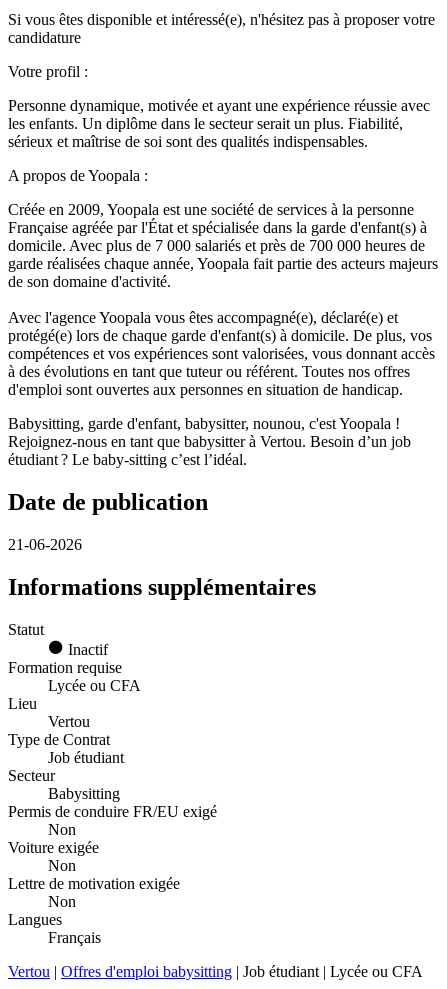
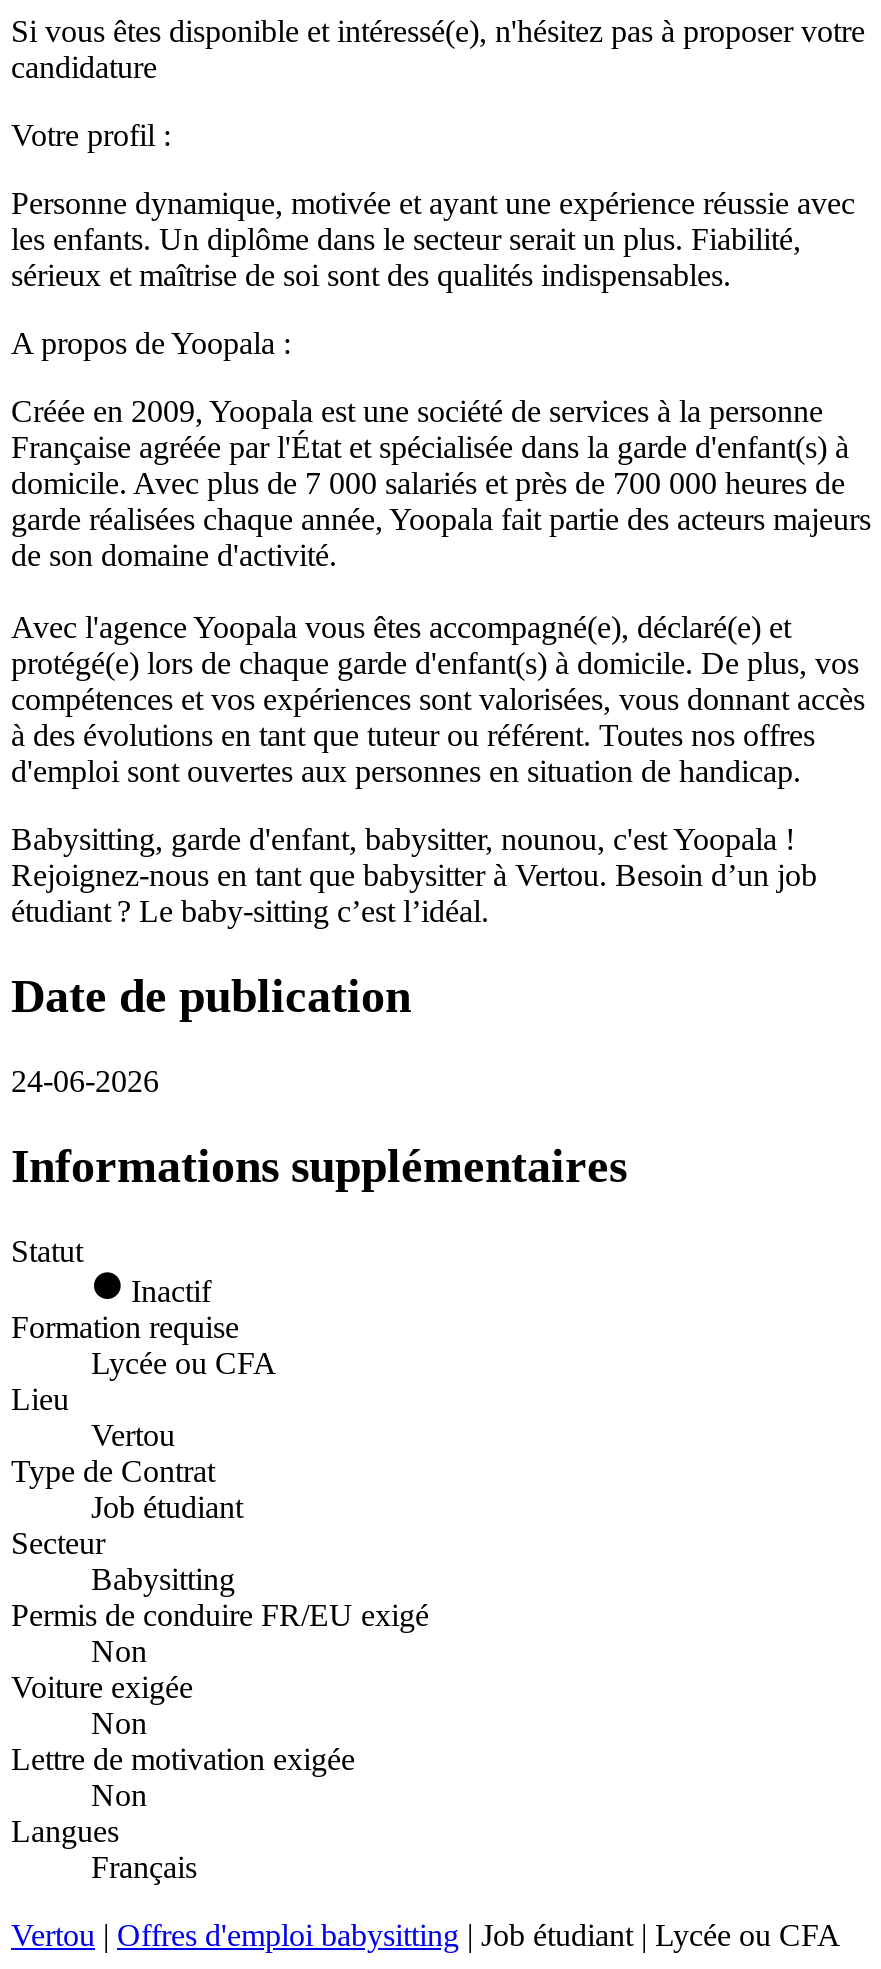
- 21-06-2026
+ 24-06-2026
